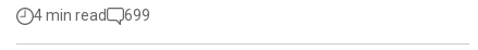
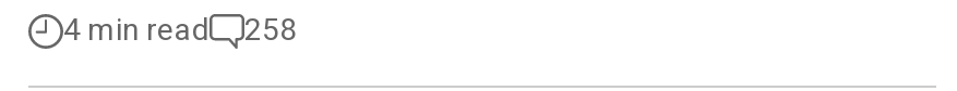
- 4 min read 699
+ 4 min read 258
